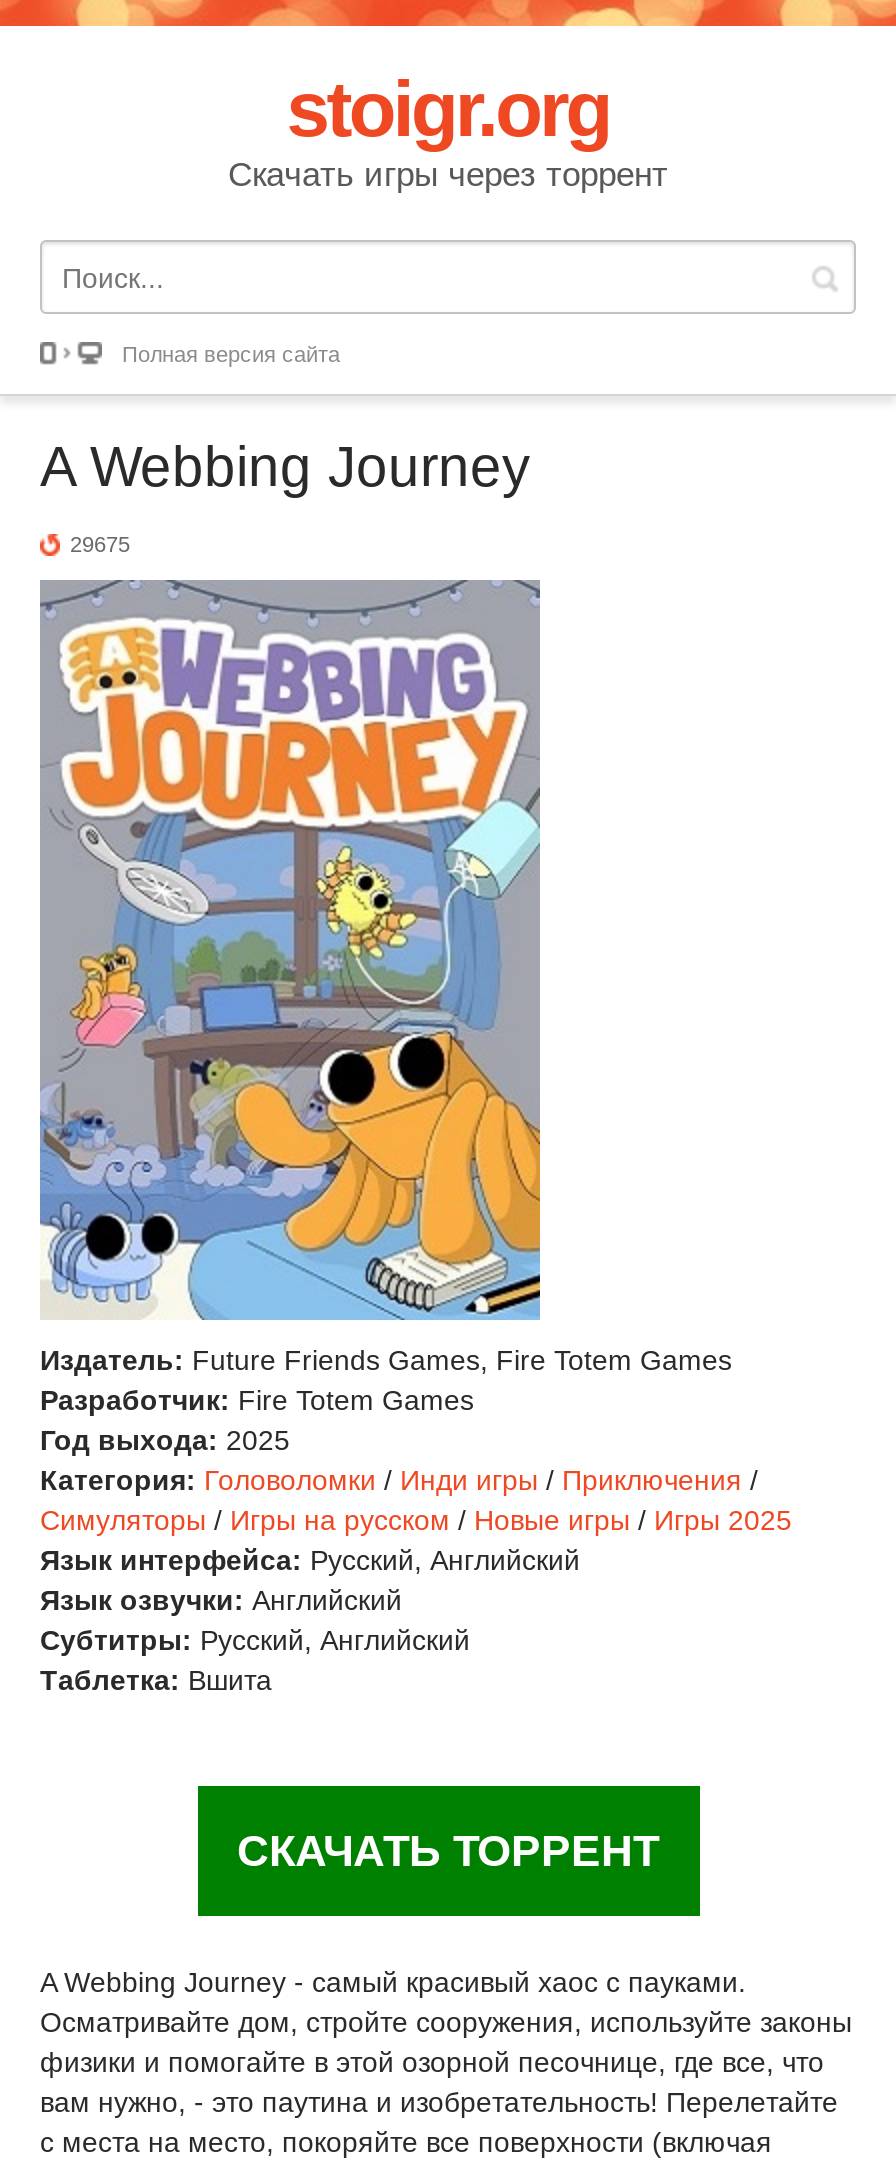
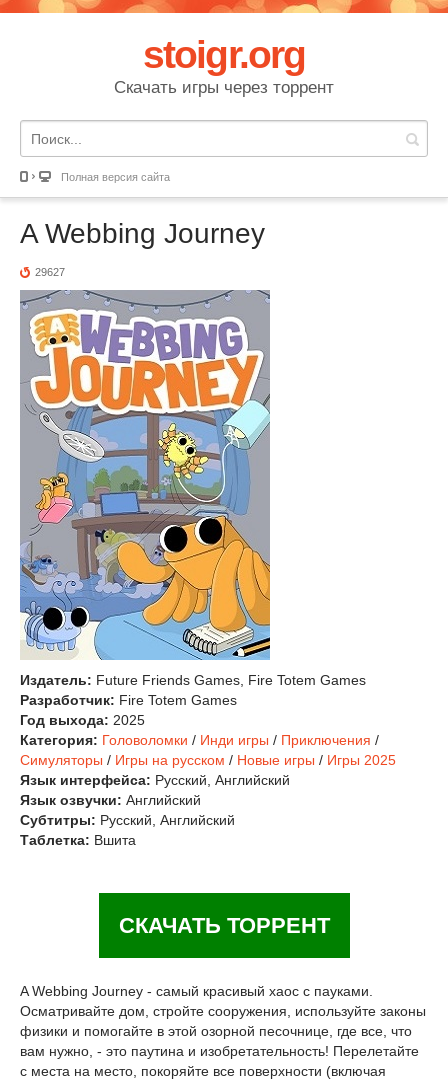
- 29675
+ 29627
